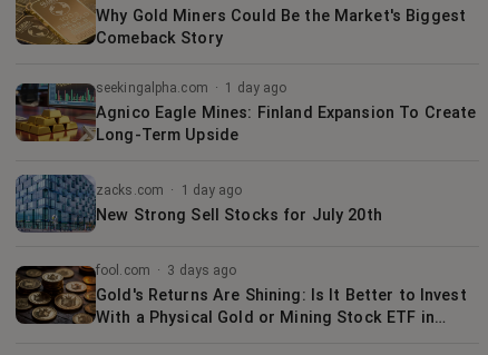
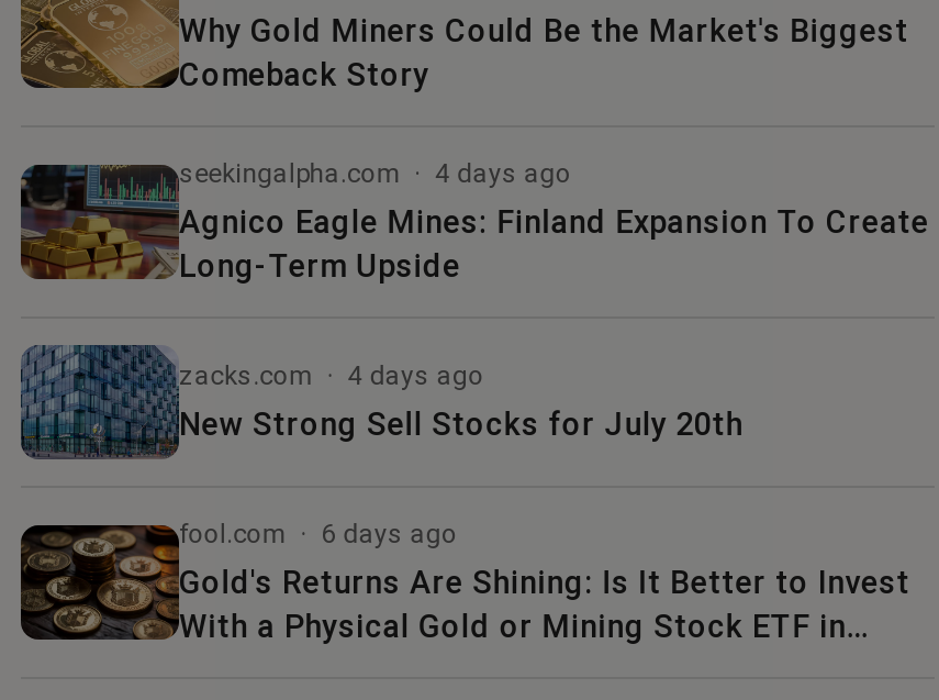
- seekingalpha.com · 1 day ago
+ seekingalpha.com · 4 days ago

- zacks.com · 1 day ago
+ zacks.com · 4 days ago

- fool.com · 3 days ago
+ fool.com · 6 days ago
